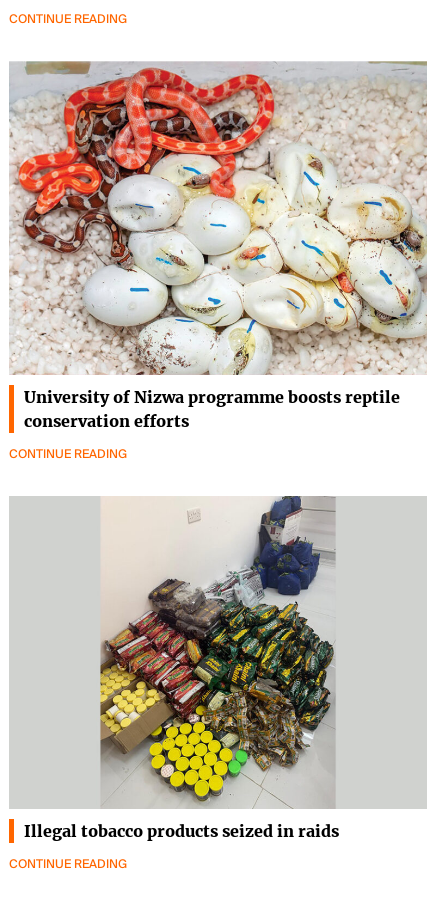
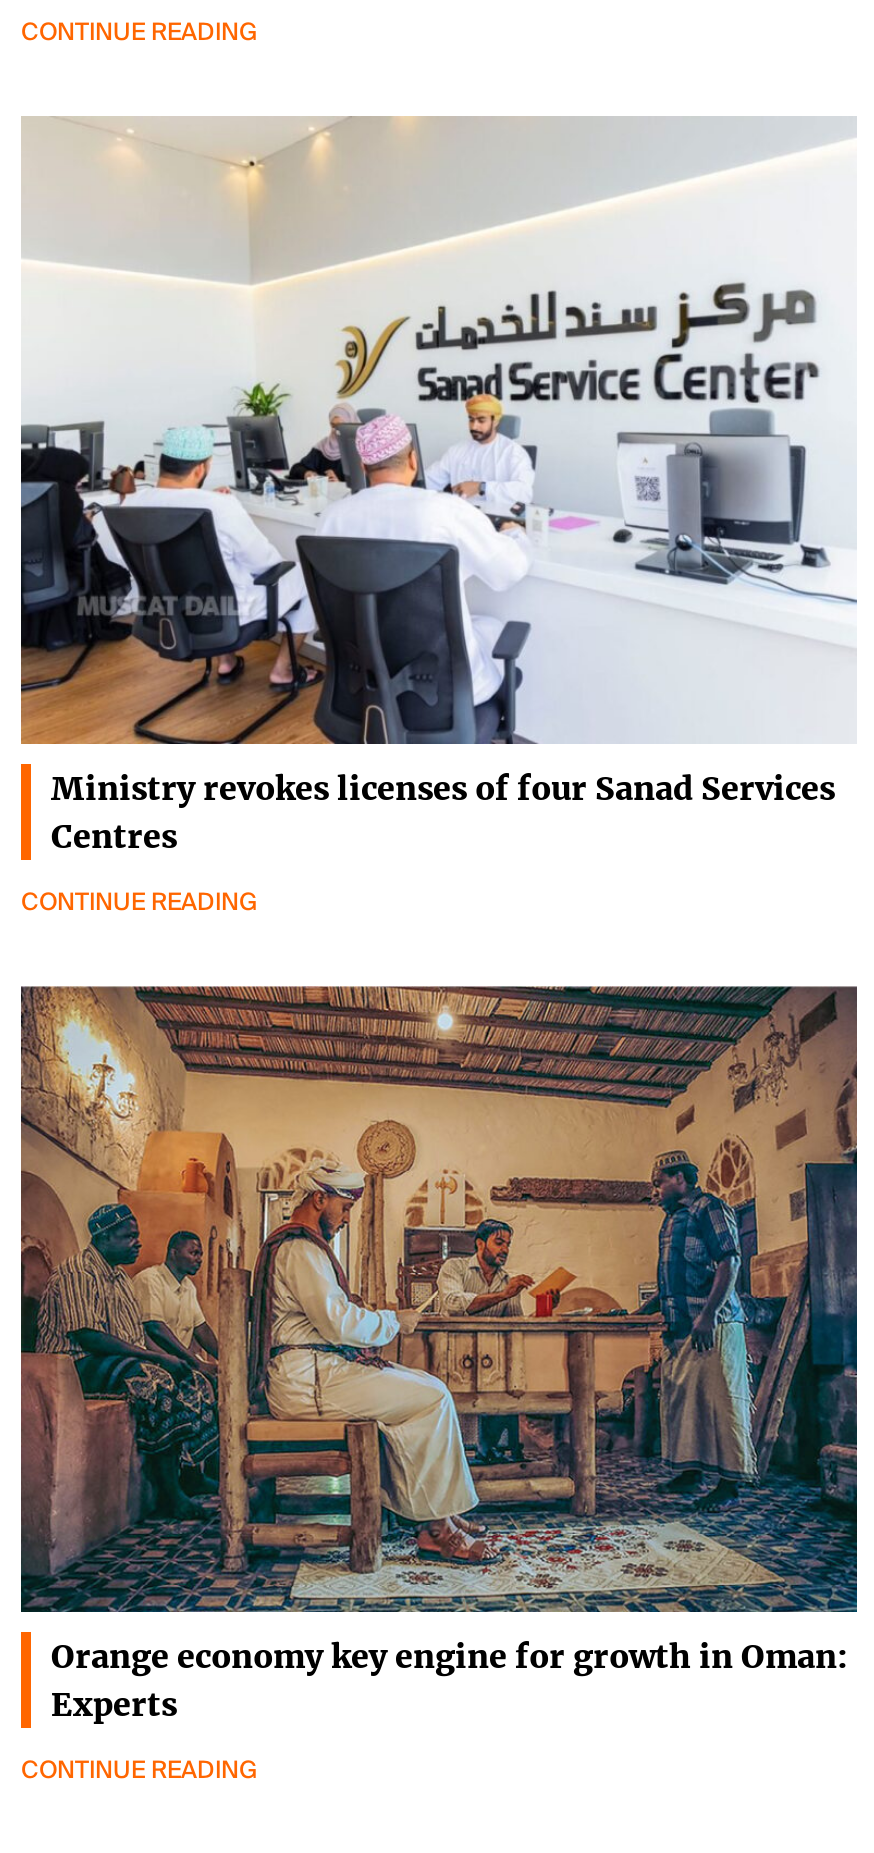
- [image]
- University of Nizwa programme boosts reptile
- conservation efforts
+ [image]
+ Ministry revokes licenses of four Sanad Services
+ Centres

- [image]
- Illegal tobacco products seized in raids
+ [image]
+ Orange economy key engine for growth in Oman:
+ Experts
